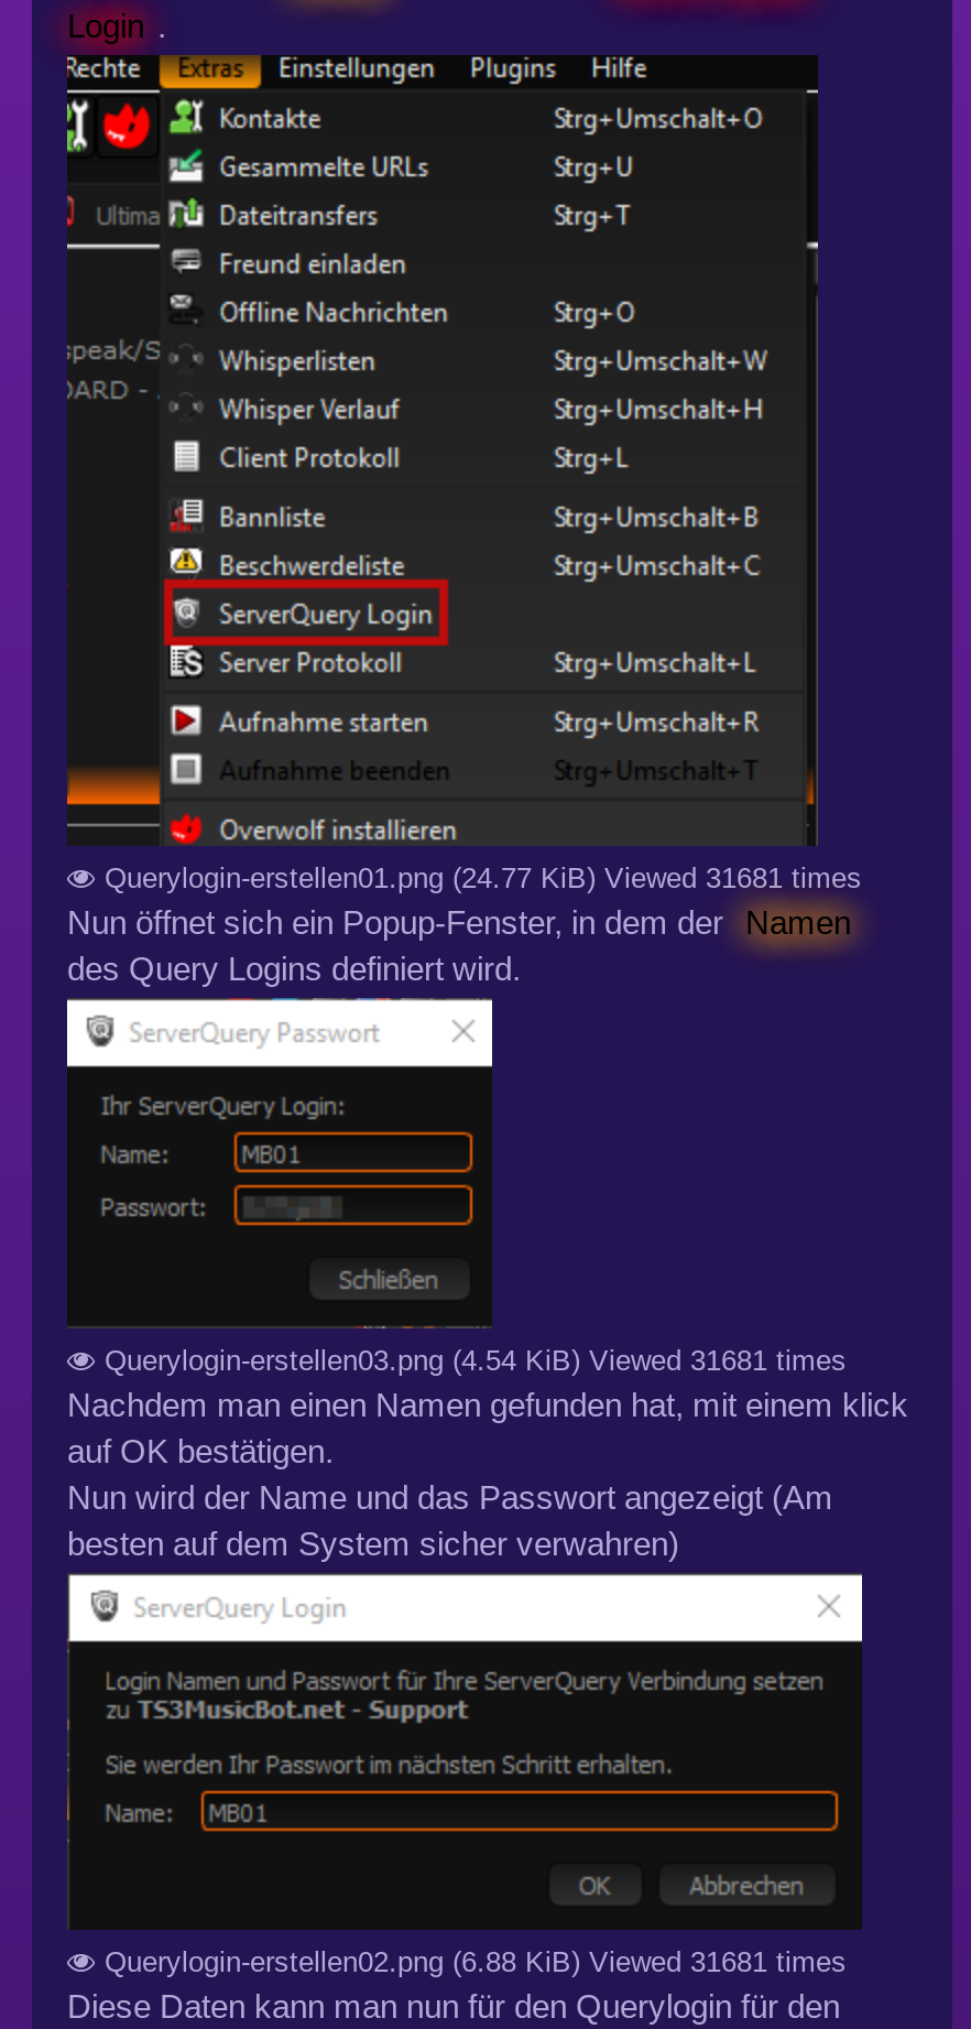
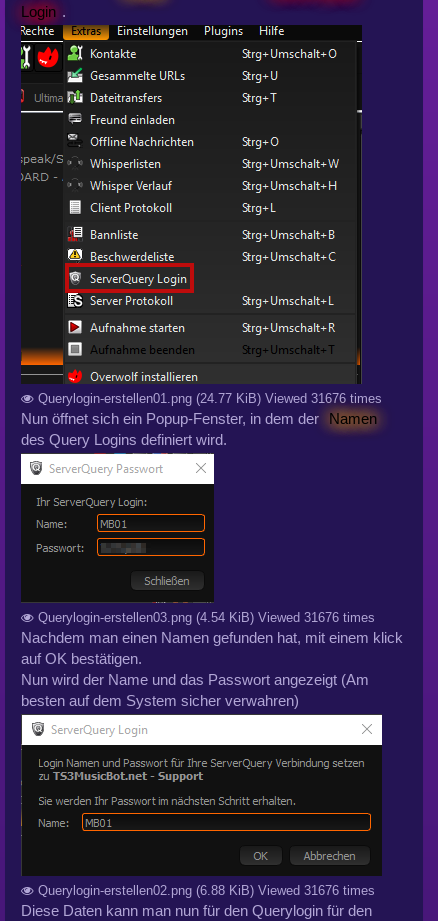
- Querylogin-erstellen01.png (24.77 KiB) Viewed 31681 times
+ Querylogin-erstellen01.png (24.77 KiB) Viewed 31676 times

- Querylogin-erstellen03.png (4.54 KiB) Viewed 31681 times
+ Querylogin-erstellen03.png (4.54 KiB) Viewed 31676 times

- Querylogin-erstellen02.png (6.88 KiB) Viewed 31681 times
+ Querylogin-erstellen02.png (6.88 KiB) Viewed 31676 times
